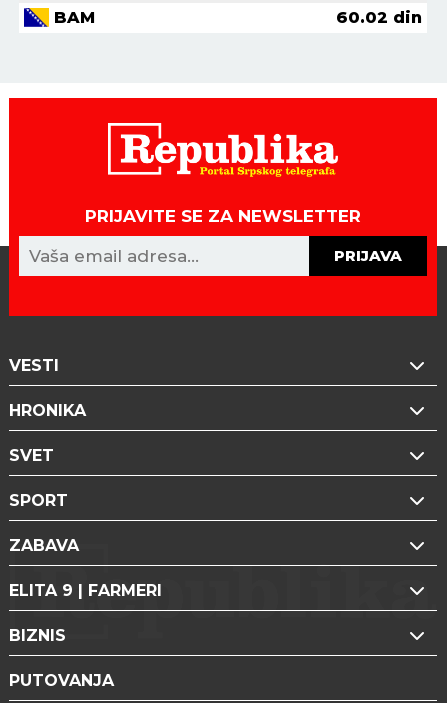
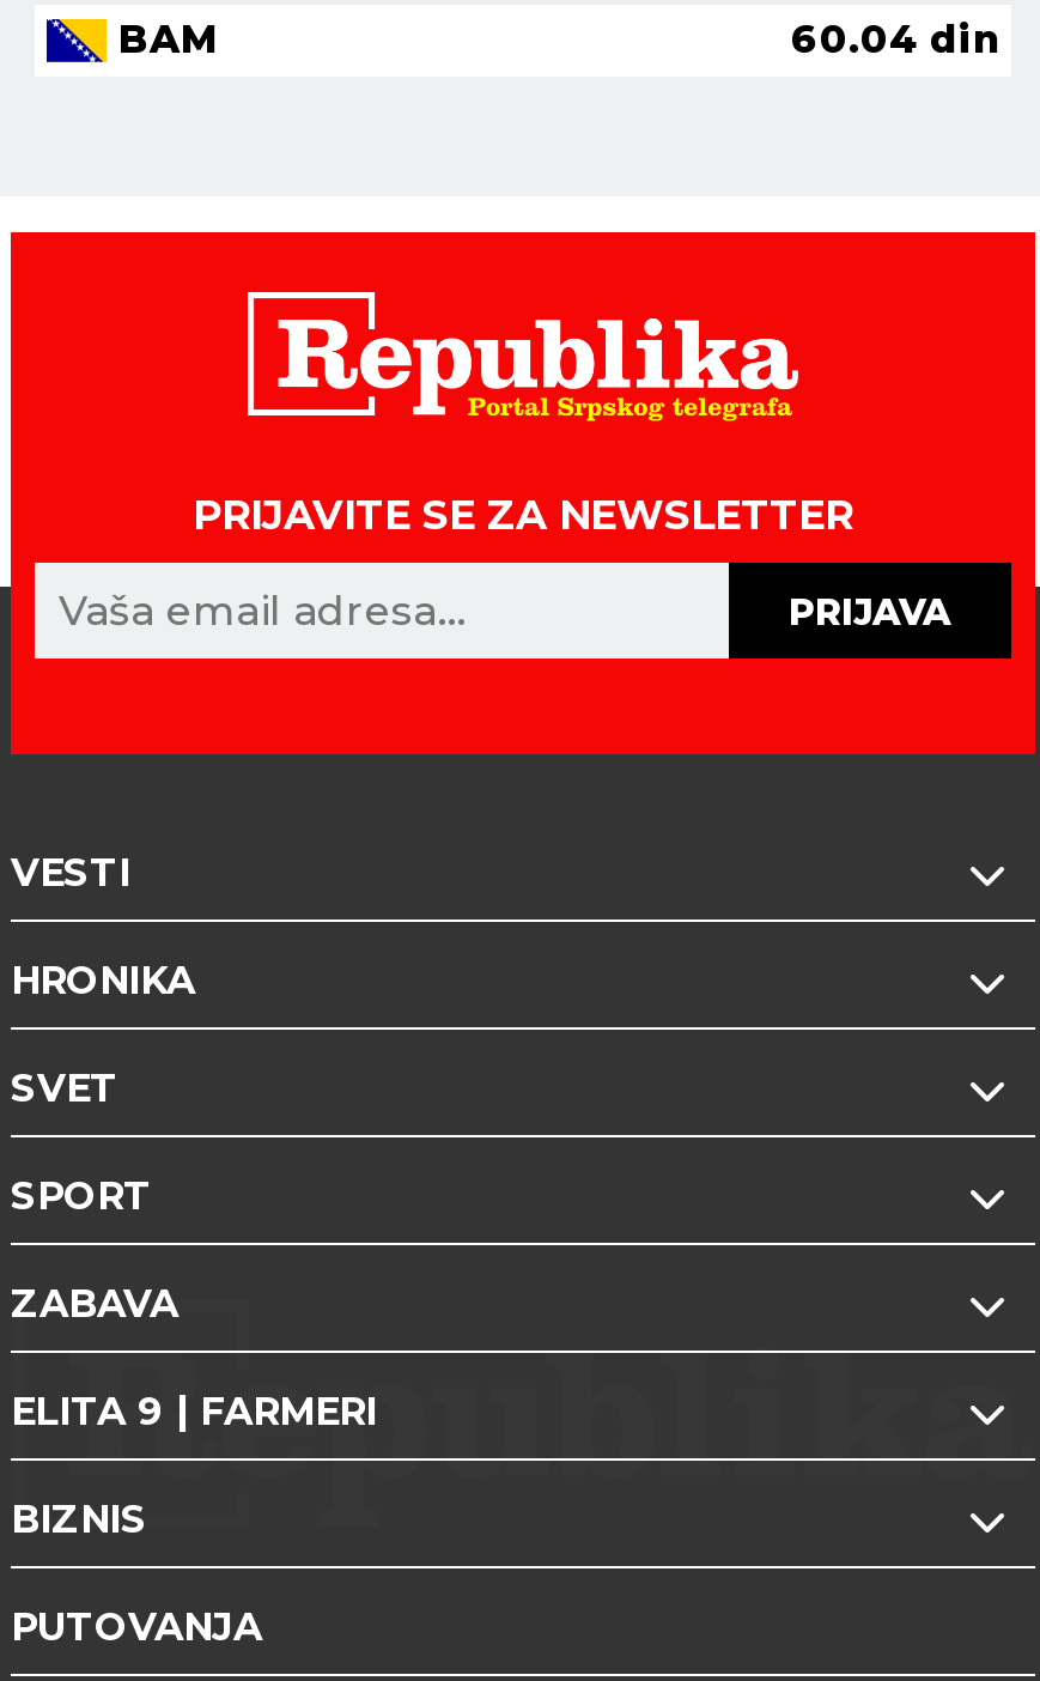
- 60.02 din
+ 60.04 din
